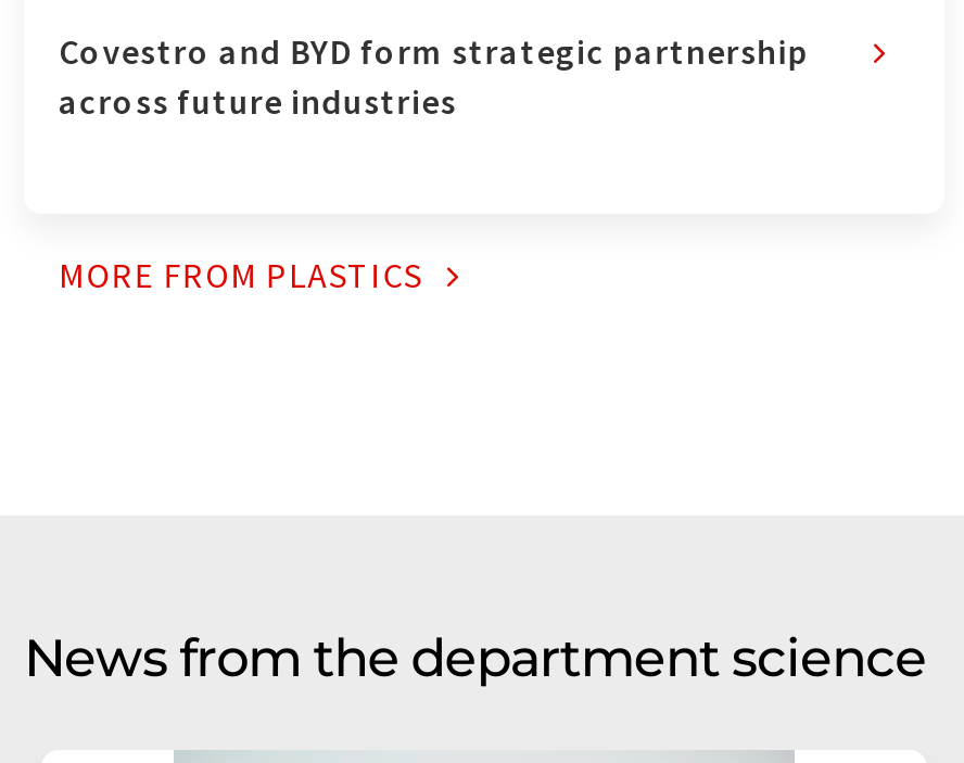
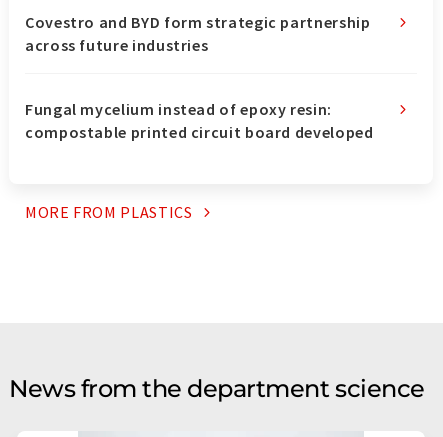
+ Fungal mycelium instead of epoxy resin:
+ compostable printed circuit board developed
